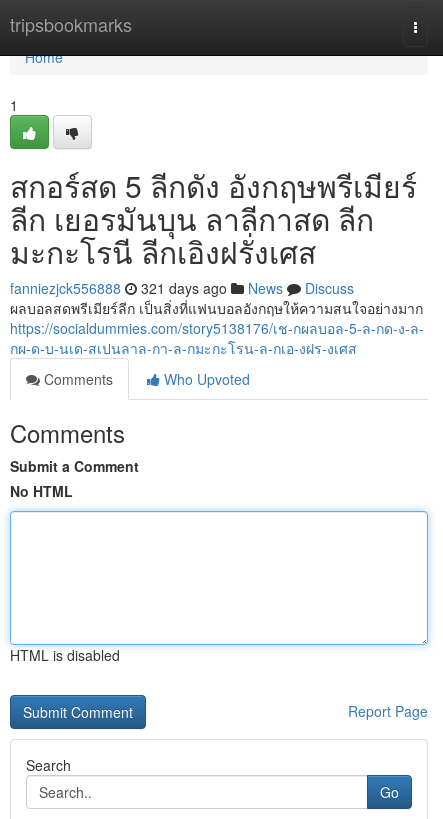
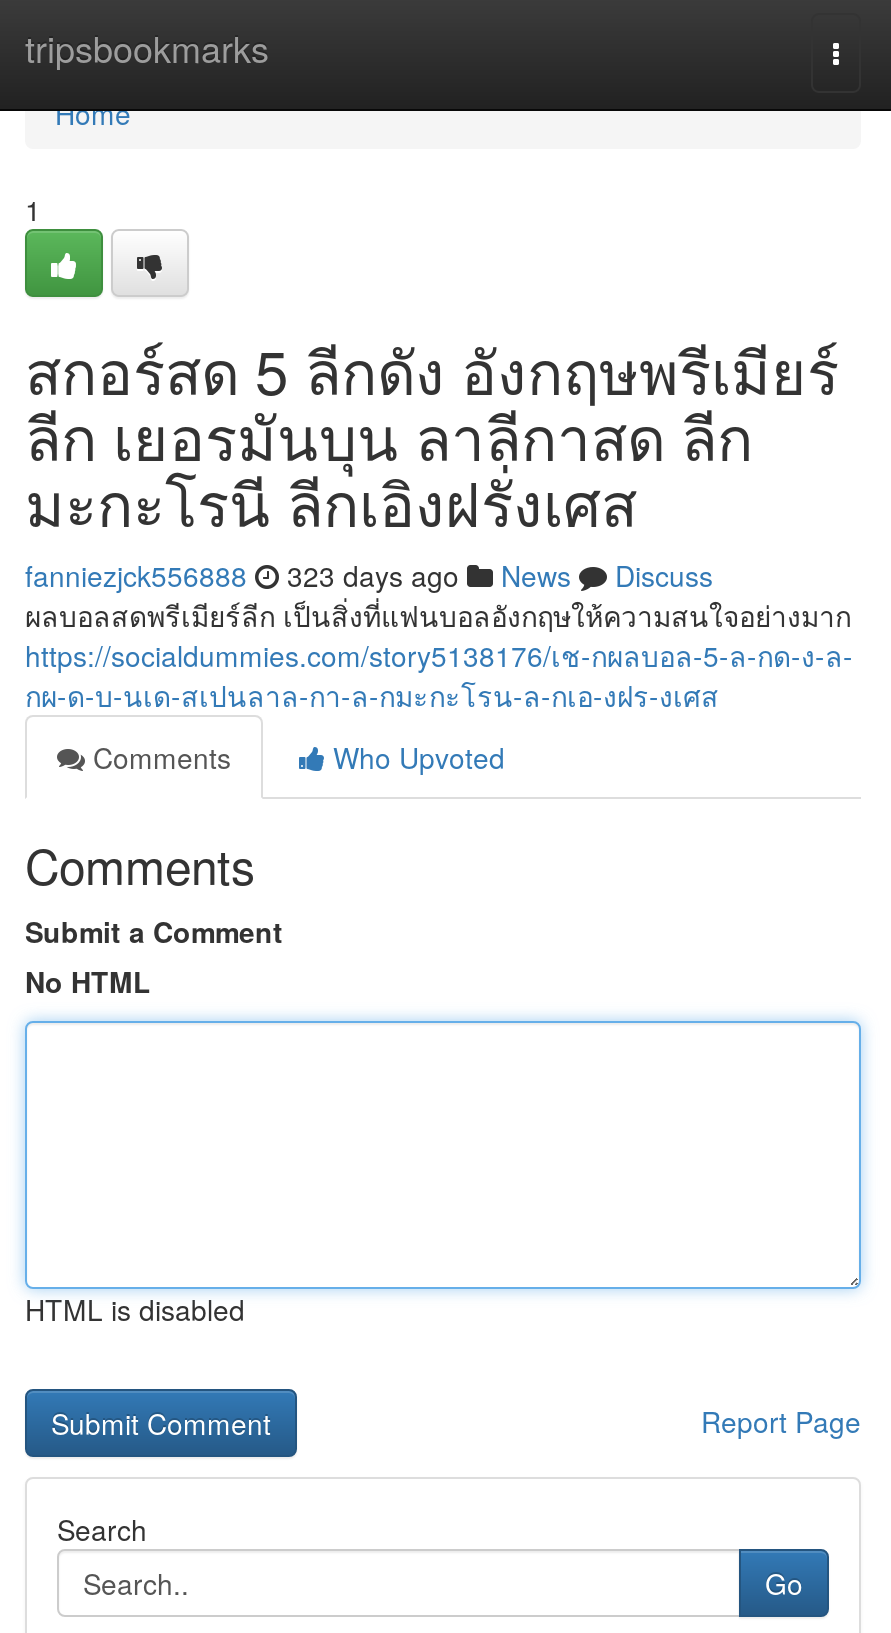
- fanniezjck556888 321 days ago News Discuss
+ fanniezjck556888 323 days ago News Discuss
